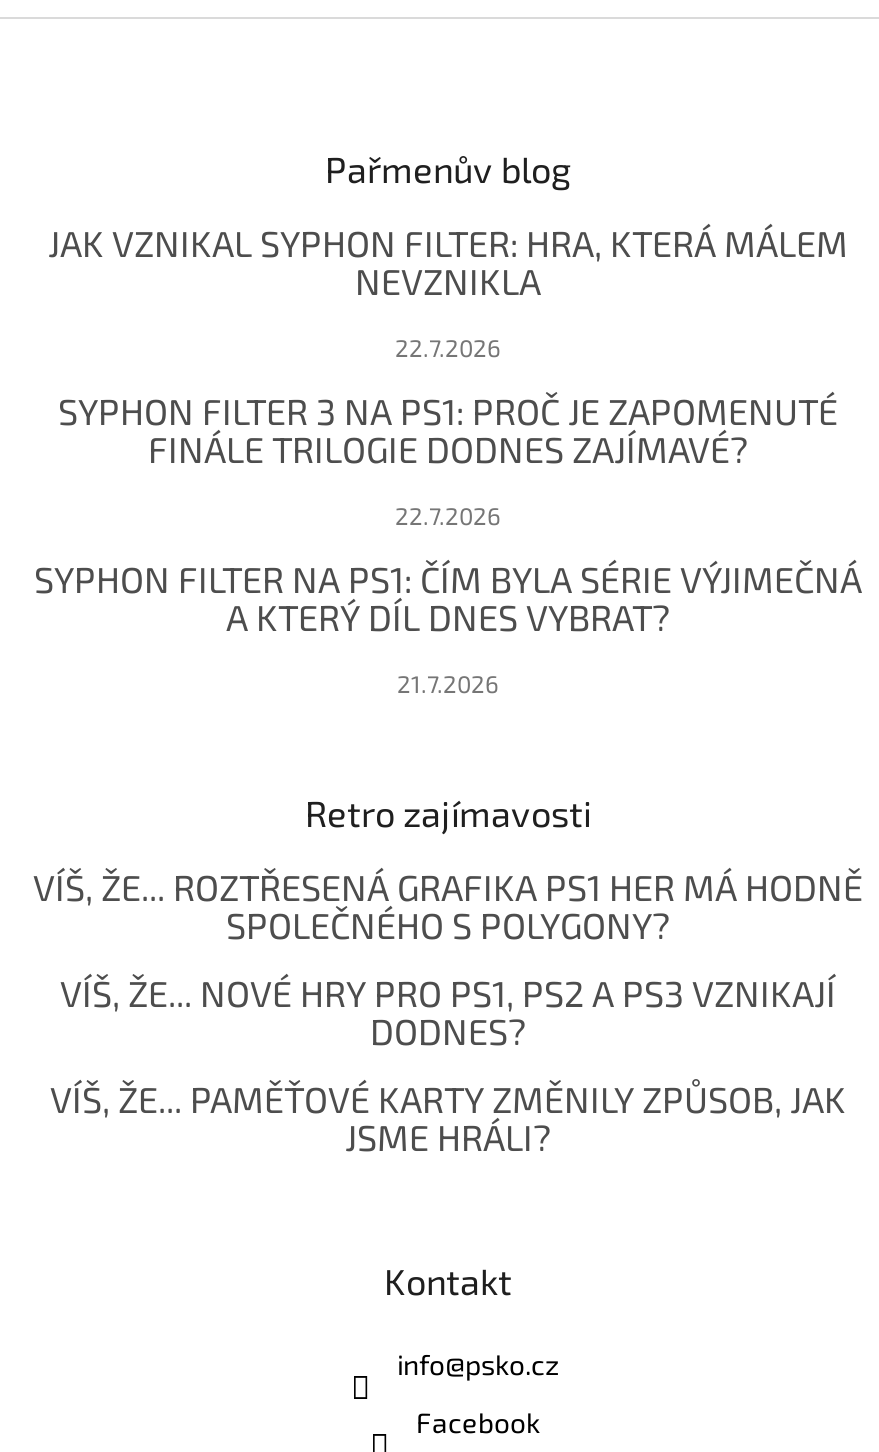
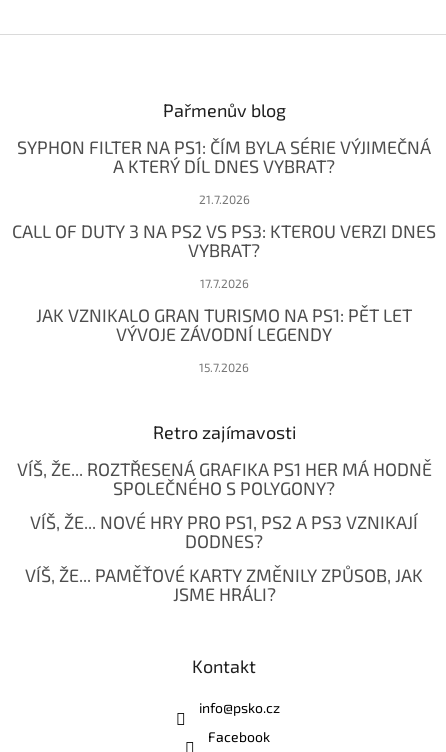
- JAK VZNIKAL SYPHON FILTER: HRA, KTERÁ MÁLEM
- NEVZNIKLA
- 22.7.2026
- SYPHON FILTER 3 NA PS1: PROČ JE ZAPOMENUTÉ
- FINÁLE TRILOGIE DODNES ZAJÍMAVÉ?
- 22.7.2026

moved up: SYPHON FILTER NA PS1: ČÍM BYLA SÉRIE VÝJIMEČNÁ | A KTERÝ DÍL DNES VYBRAT? | 21.7.2026

+ CALL OF DUTY 3 NA PS2 VS PS3: KTEROU VERZI DNES
+ VYBRAT?
+ 17.7.2026
+ JAK VZNIKALO GRAN TURISMO NA PS1: PĚT LET
+ VÝVOJE ZÁVODNÍ LEGENDY
+ 15.7.2026
